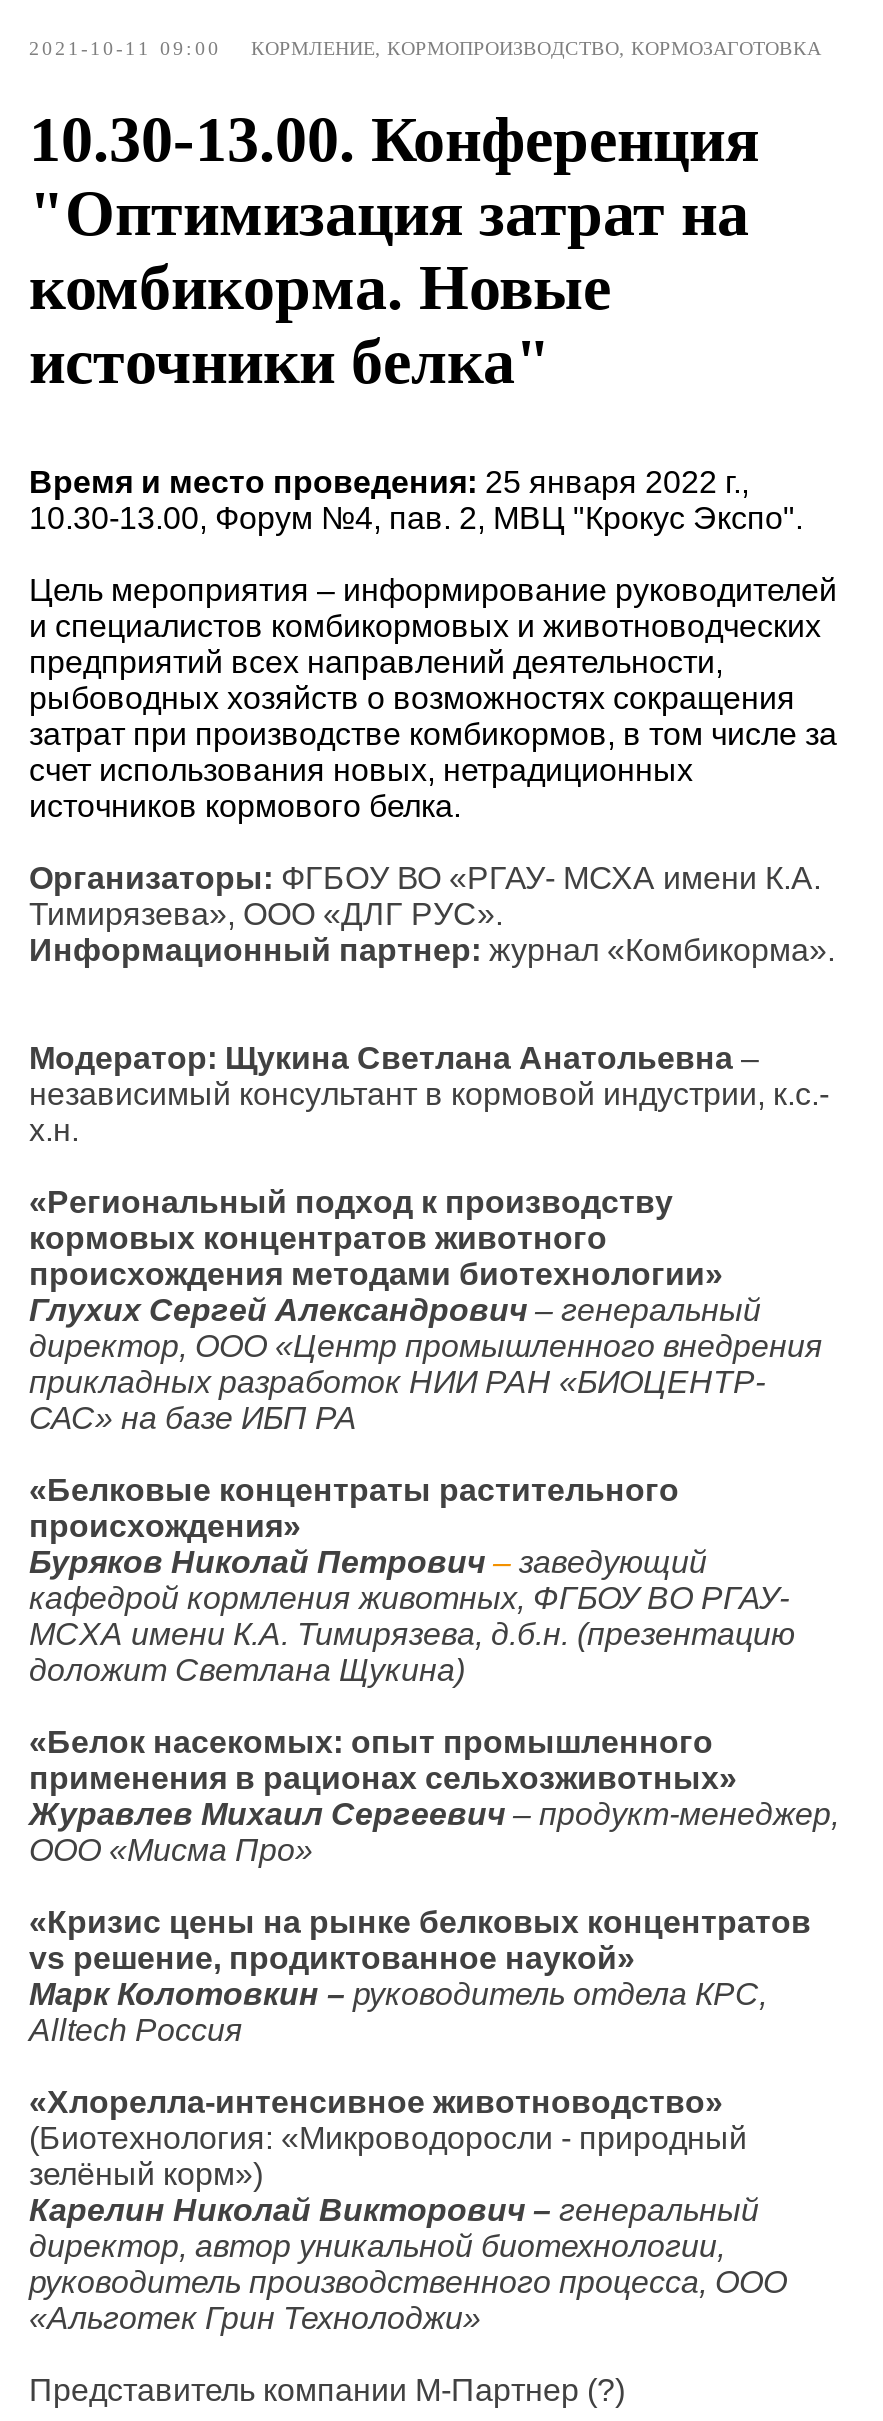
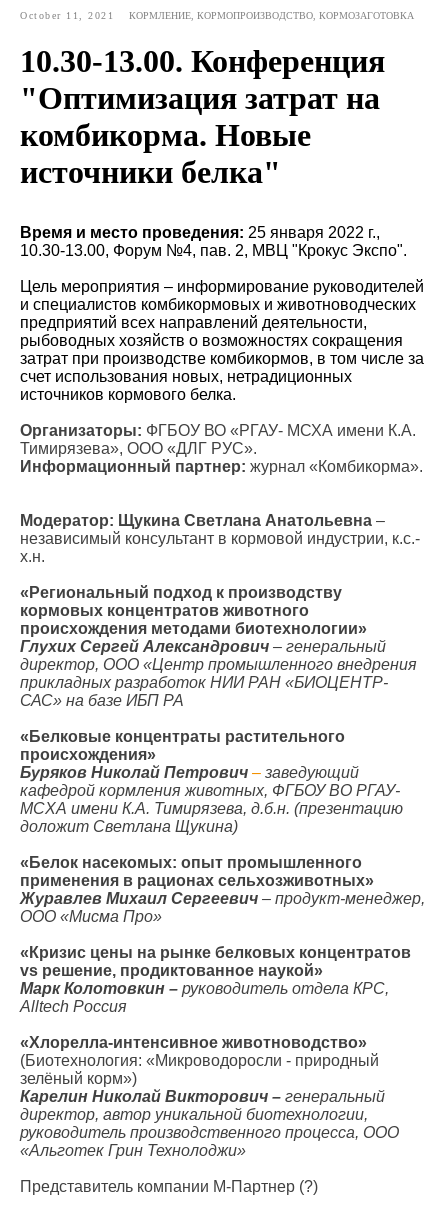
- 2021-10-11 09:00 КОРМЛЕНИЕ, КОРМОПРОИЗВОДСТВО, КОРМОЗАГОТОВКА
+ October 11, 2021 КОРМЛЕНИЕ, КОРМОПРОИЗВОДСТВО, КОРМОЗАГОТОВКА
